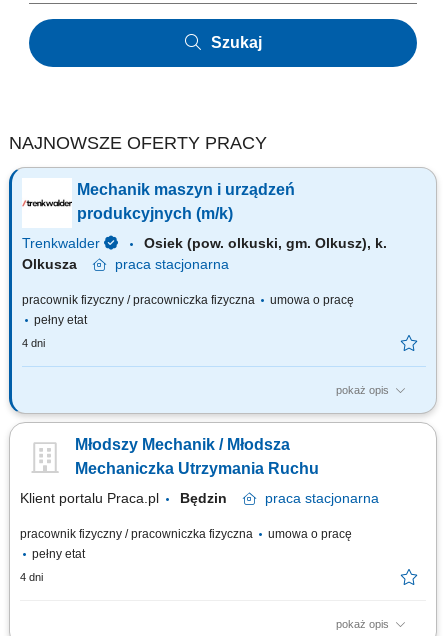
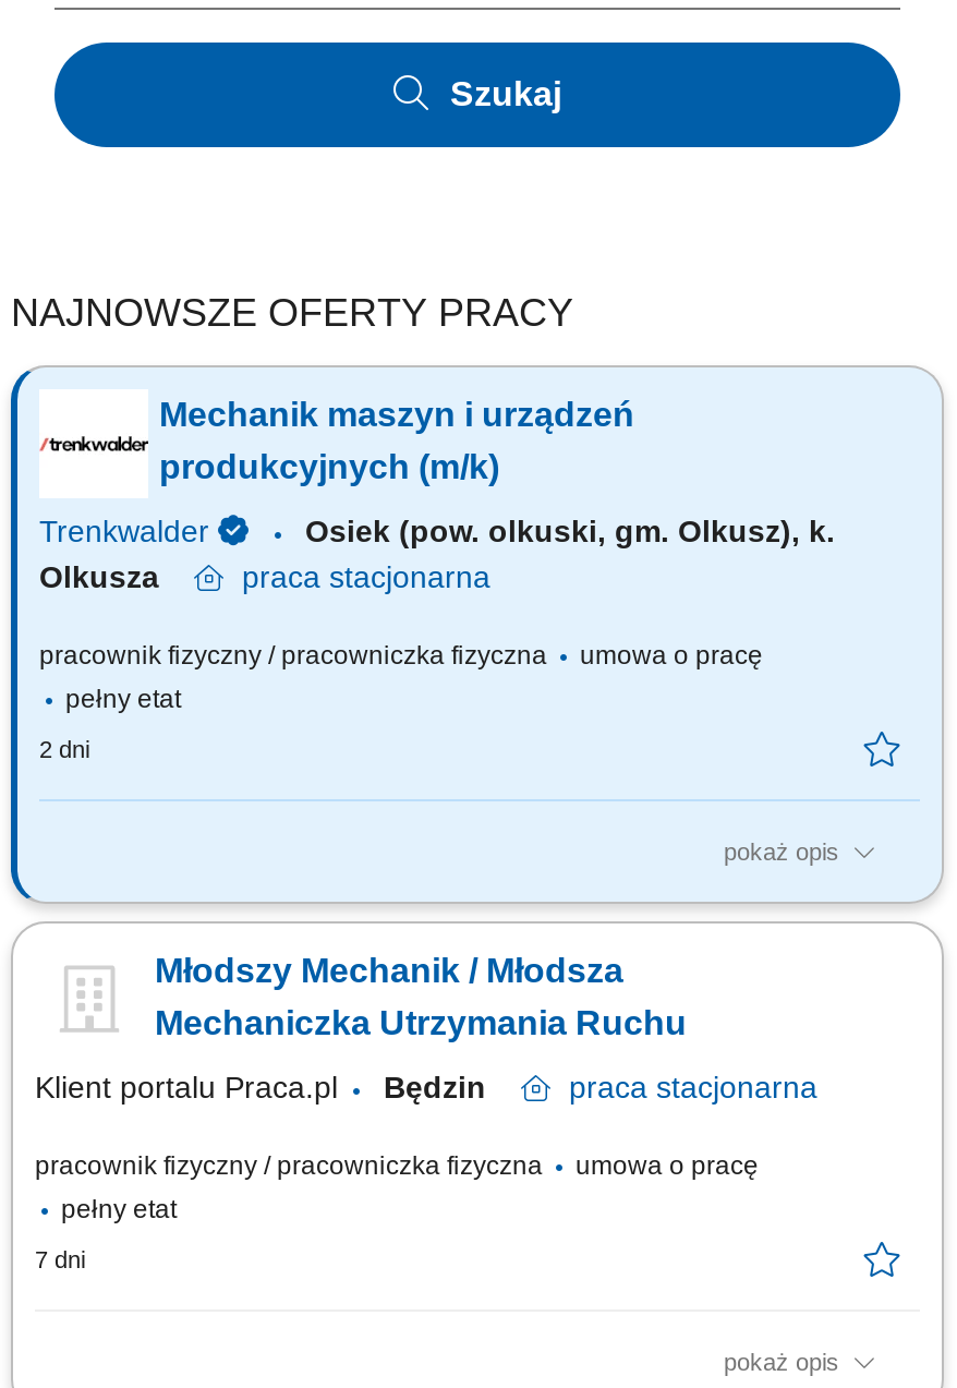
- 4 dni
+ 2 dni

- 4 dni
+ 7 dni
